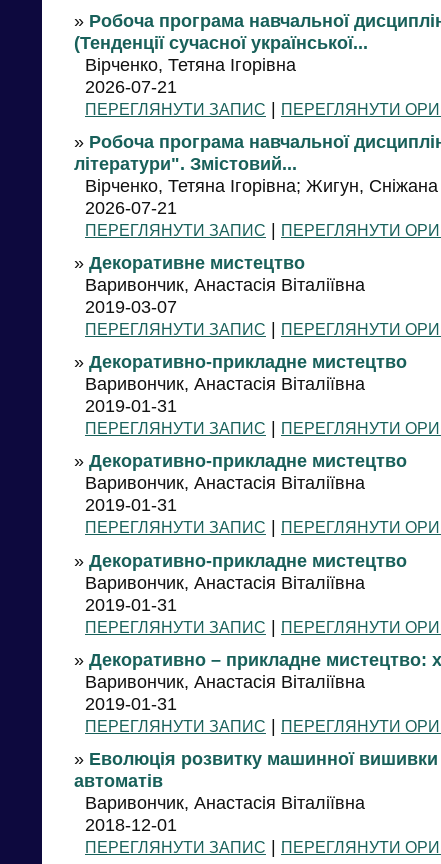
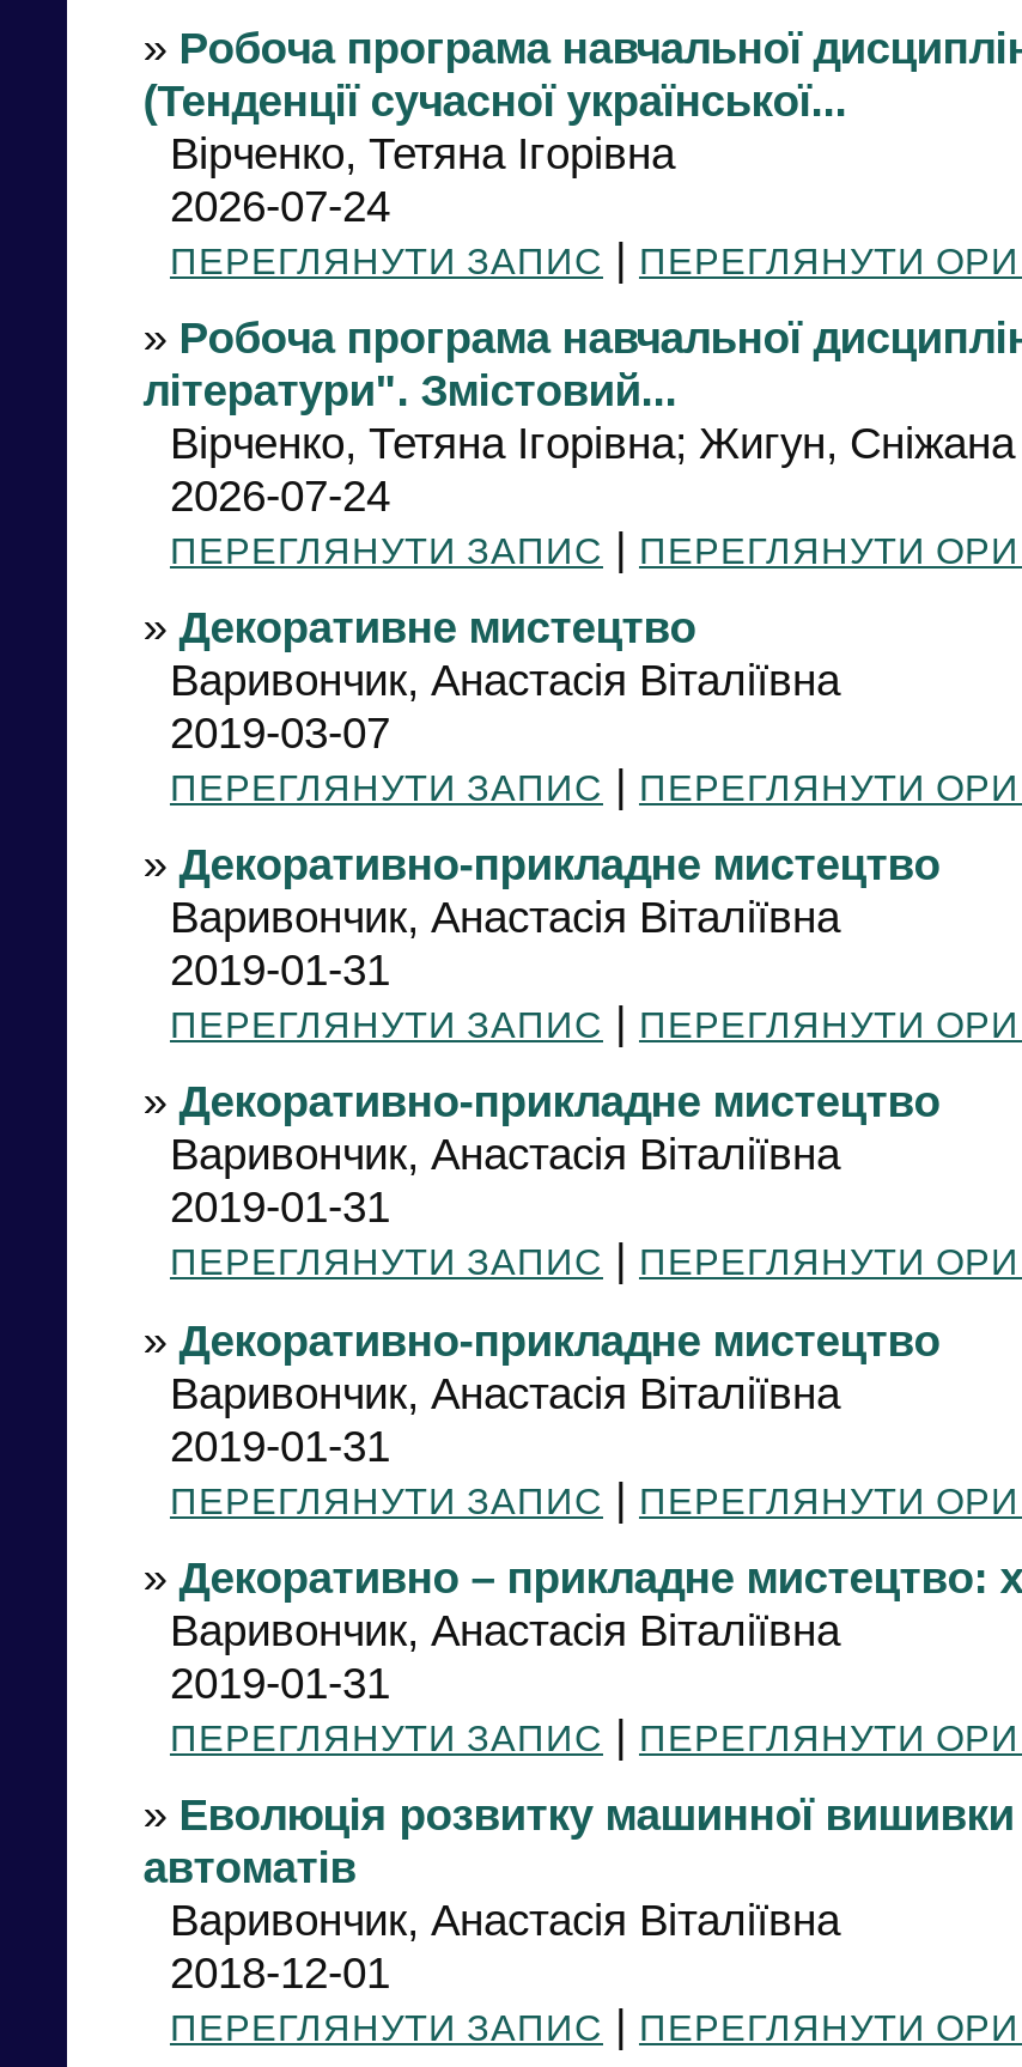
- 2026-07-21
+ 2026-07-24

- 2026-07-21
+ 2026-07-24
